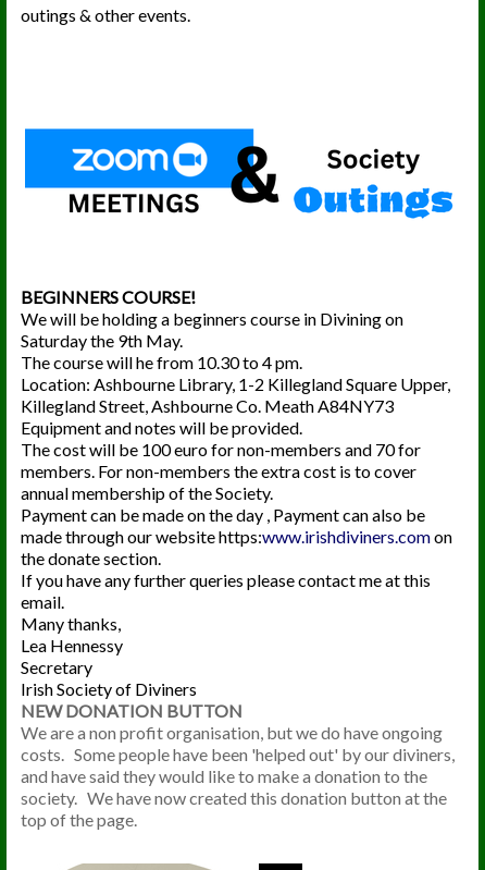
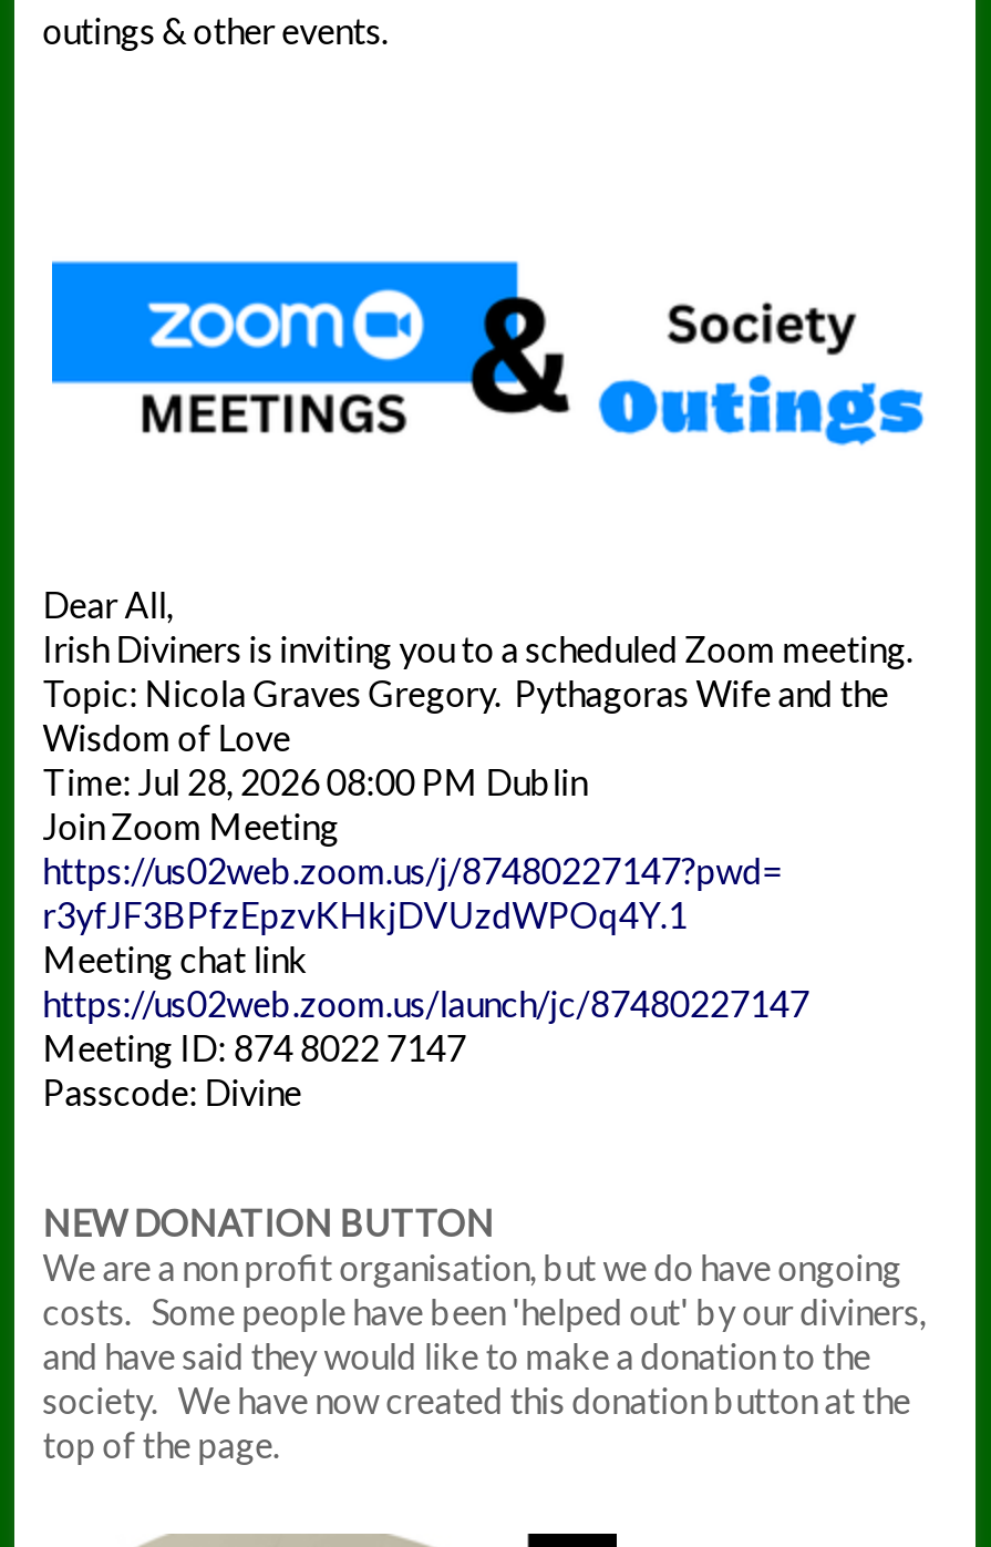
- BEGINNERS COURSE!
- We will be holding a beginners course in Divining on
- Saturday the 9th May.
- The course will he from 10.30 to 4 pm.
- Location: Ashbourne Library, 1-2 Killegland Square Upper,
- Killegland Street, Ashbourne Co. Meath A84NY73
- Equipment and notes will be provided.
- The cost will be 100 euro for non-members and 70 for
- members. For non-members the extra cost is to cover
- annual membership of the Society.
- Payment can be made on the day , Payment can also be
- made through our website https:www.irishdiviners.com on
- the donate section.
- If you have any further queries please contact me at this
- email.
- Many thanks,
- Lea Hennessy
- Secretary
- Irish Society of Diviners
+ Dear All,
+ Irish Diviners is inviting you to a scheduled Zoom meeting.
+ Topic: Nicola Graves Gregory. Pythagoras Wife and the
+ Wisdom of Love
+ Time: Jul 28, 2026 08:00 PM Dublin
+ Join Zoom Meeting
+ https://us02web.zoom.us/j/87480227147?pwd=
+ r3yfJF3BPfzEpzvKHkjDVUzdWPOq4Y.1
+ Meeting chat link
+ https://us02web.zoom.us/launch/jc/87480227147
+ Meeting ID: 874 8022 7147
+ Passcode: Divine
